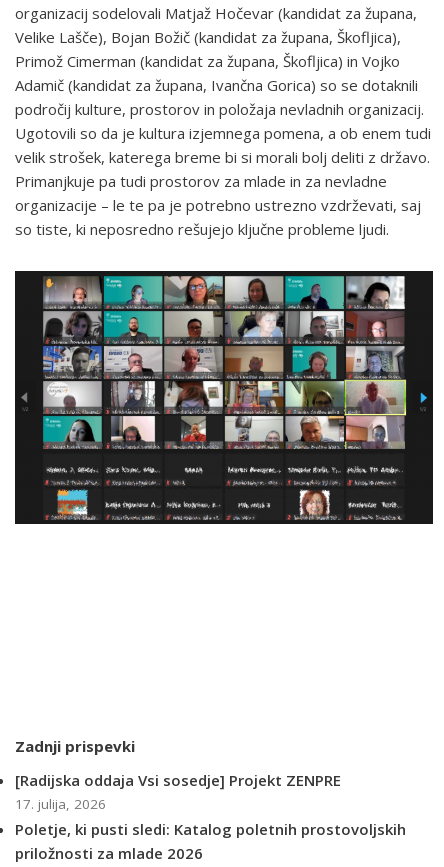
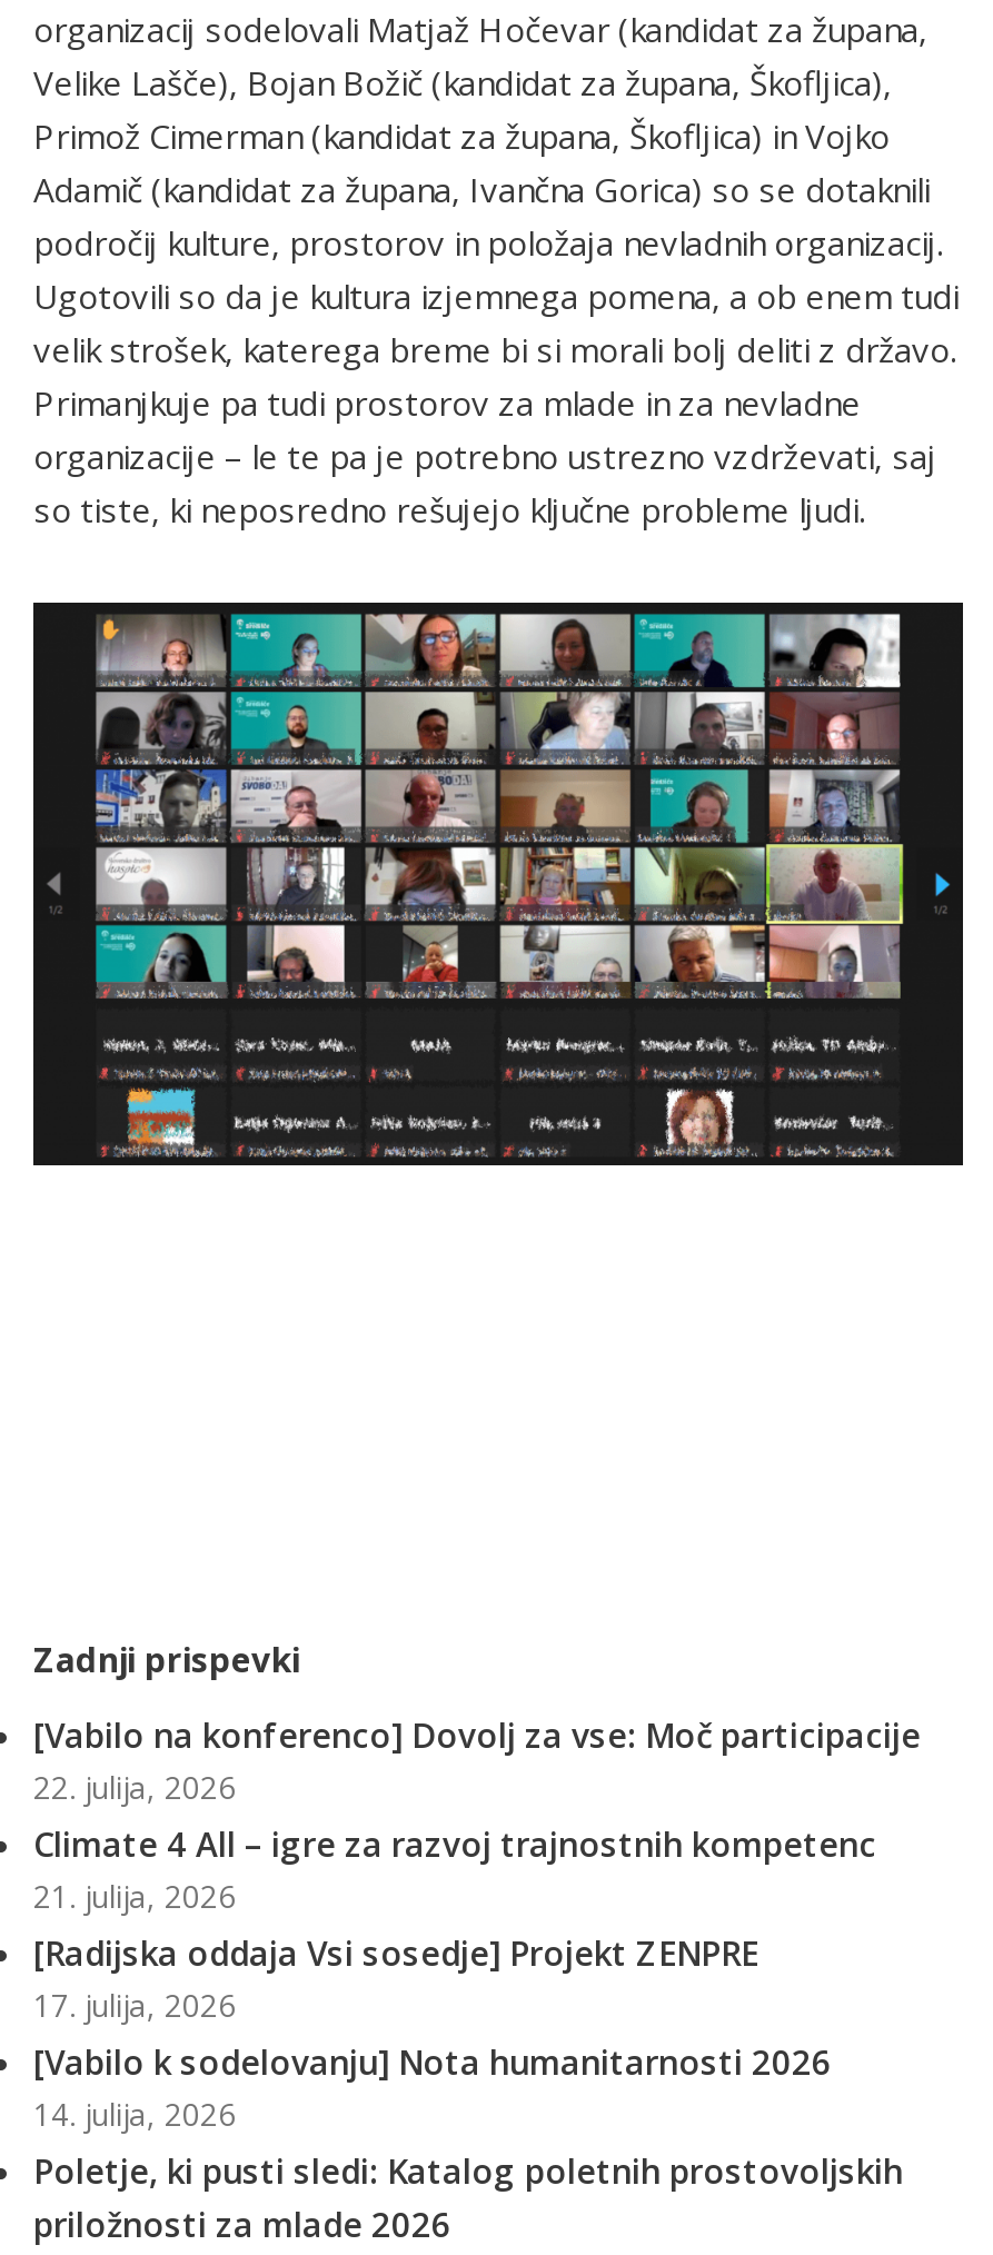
+ [Vabilo na konferenco] Dovolj za vse: Moč participacije
+ 22. julija, 2026
+ Climate 4 All – igre za razvoj trajnostnih kompetenc
+ 21. julija, 2026

+ [Vabilo k sodelovanju] Nota humanitarnosti 2026
+ 14. julija, 2026
